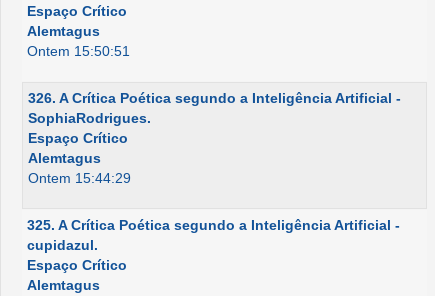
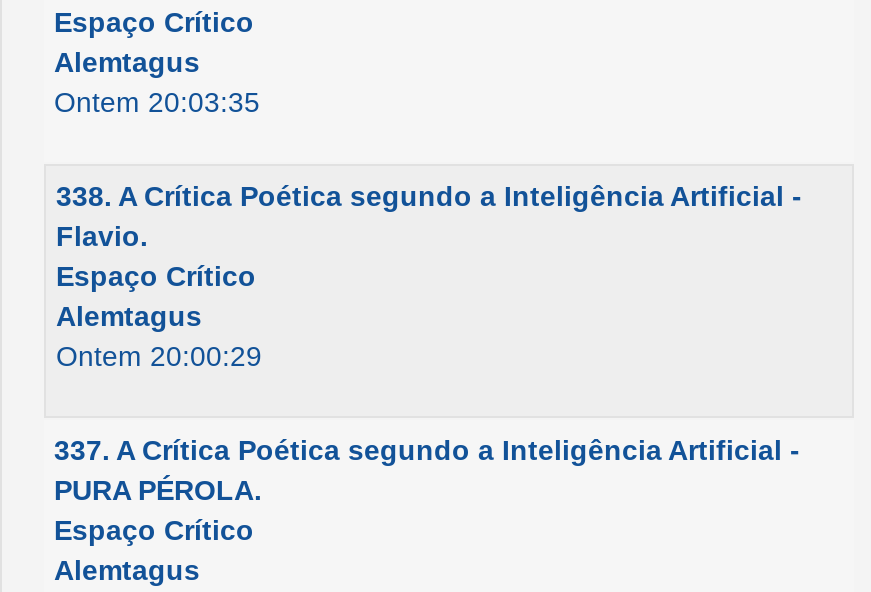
- Ontem 15:50:51
+ Ontem 20:03:35

- 326. A Crítica Poética segundo a Inteligência Artificial -
- SophiaRodrigues.
+ 338. A Crítica Poética segundo a Inteligência Artificial -
+ Flavio.

- Ontem 15:44:29
+ Ontem 20:00:29

- 325. A Crítica Poética segundo a Inteligência Artificial -
- cupidazul.
+ 337. A Crítica Poética segundo a Inteligência Artificial -
+ PURA PÉROLA.
